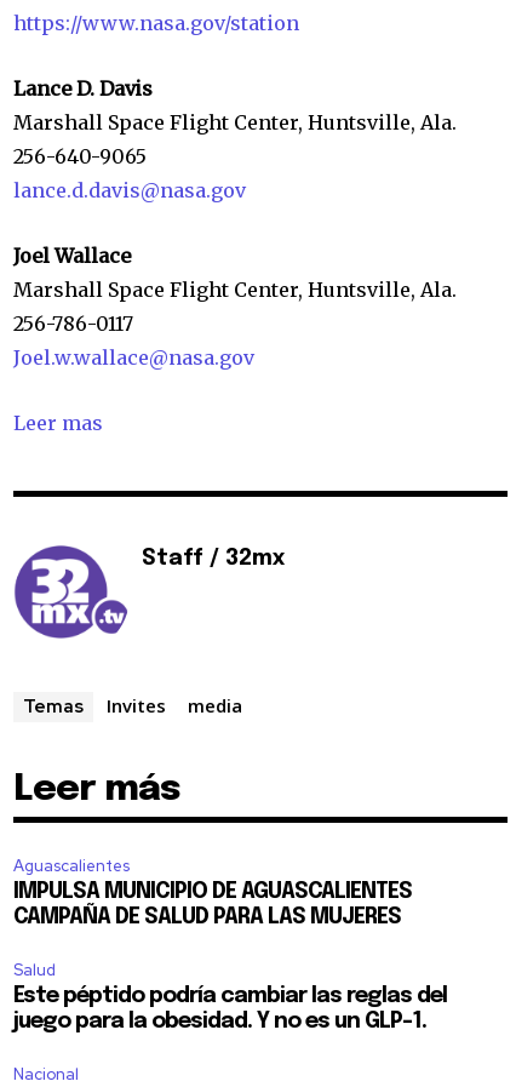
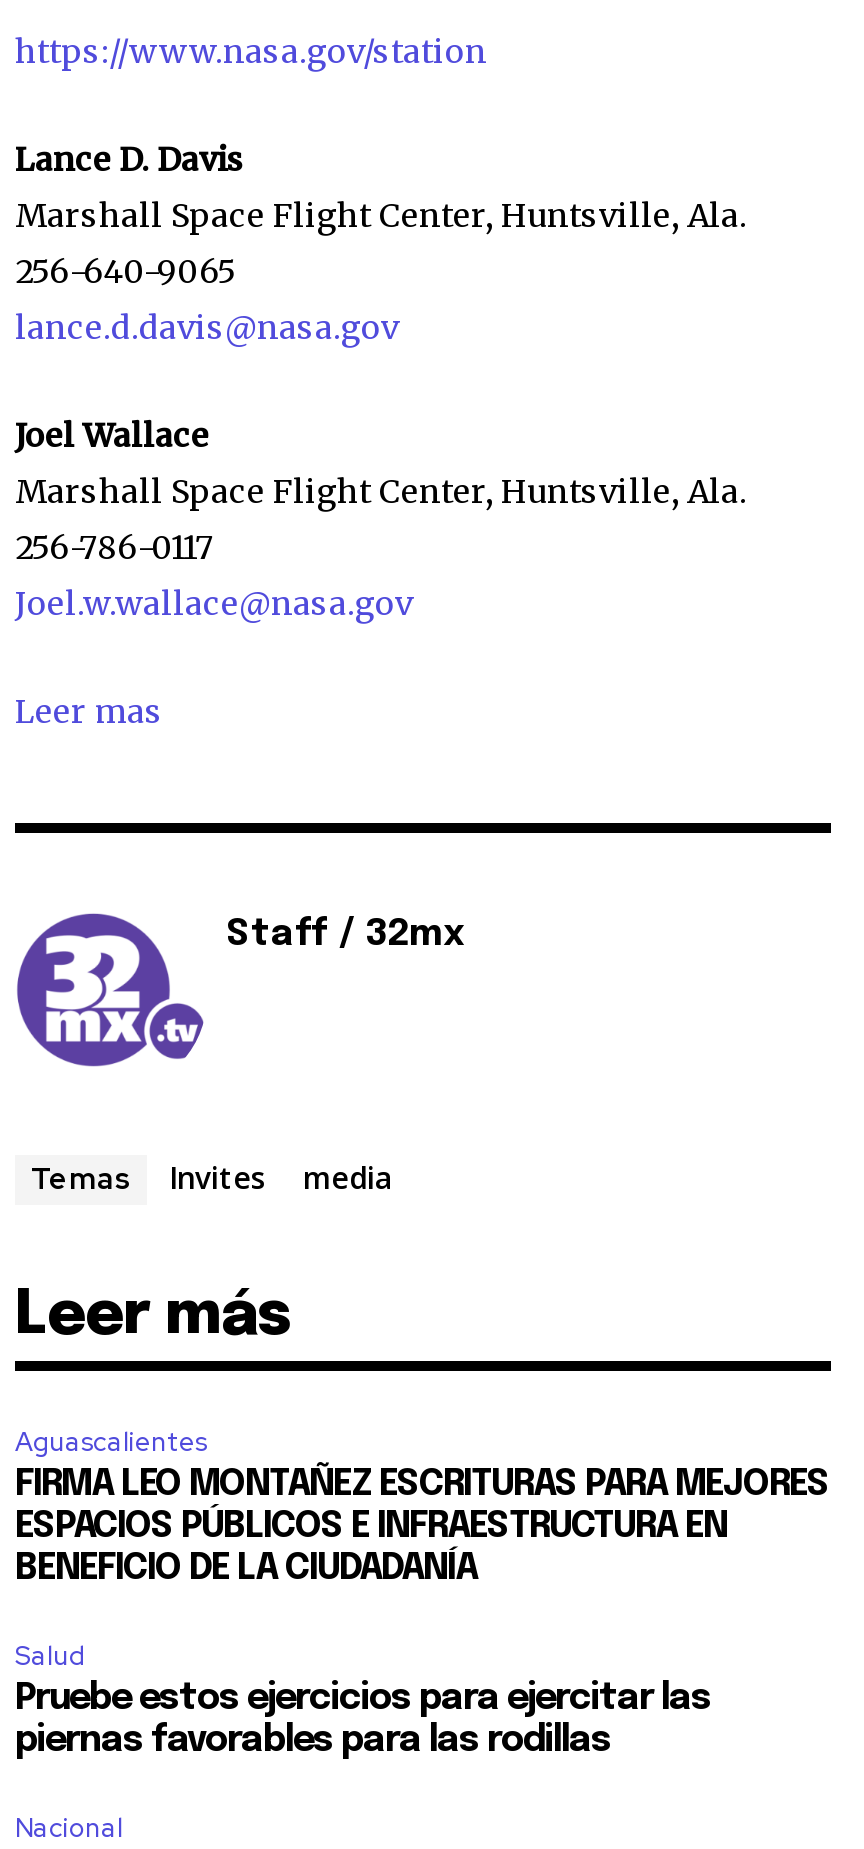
- IMPULSA MUNICIPIO DE AGUASCALIENTES
- CAMPAÑA DE SALUD PARA LAS MUJERES
+ FIRMA LEO MONTAÑEZ ESCRITURAS PARA MEJORES
+ ESPACIOS PÚBLICOS E INFRAESTRUCTURA EN
+ BENEFICIO DE LA CIUDADANÍA

- Este péptido podría cambiar las reglas del
- juego para la obesidad. Y no es un GLP-1.
+ Pruebe estos ejercicios para ejercitar las
+ piernas favorables para las rodillas
